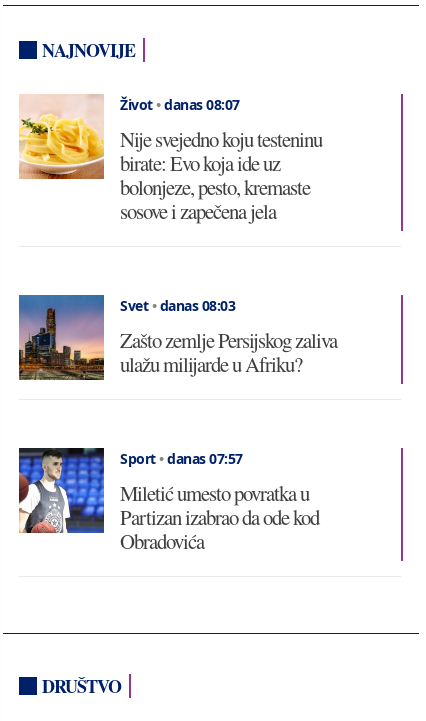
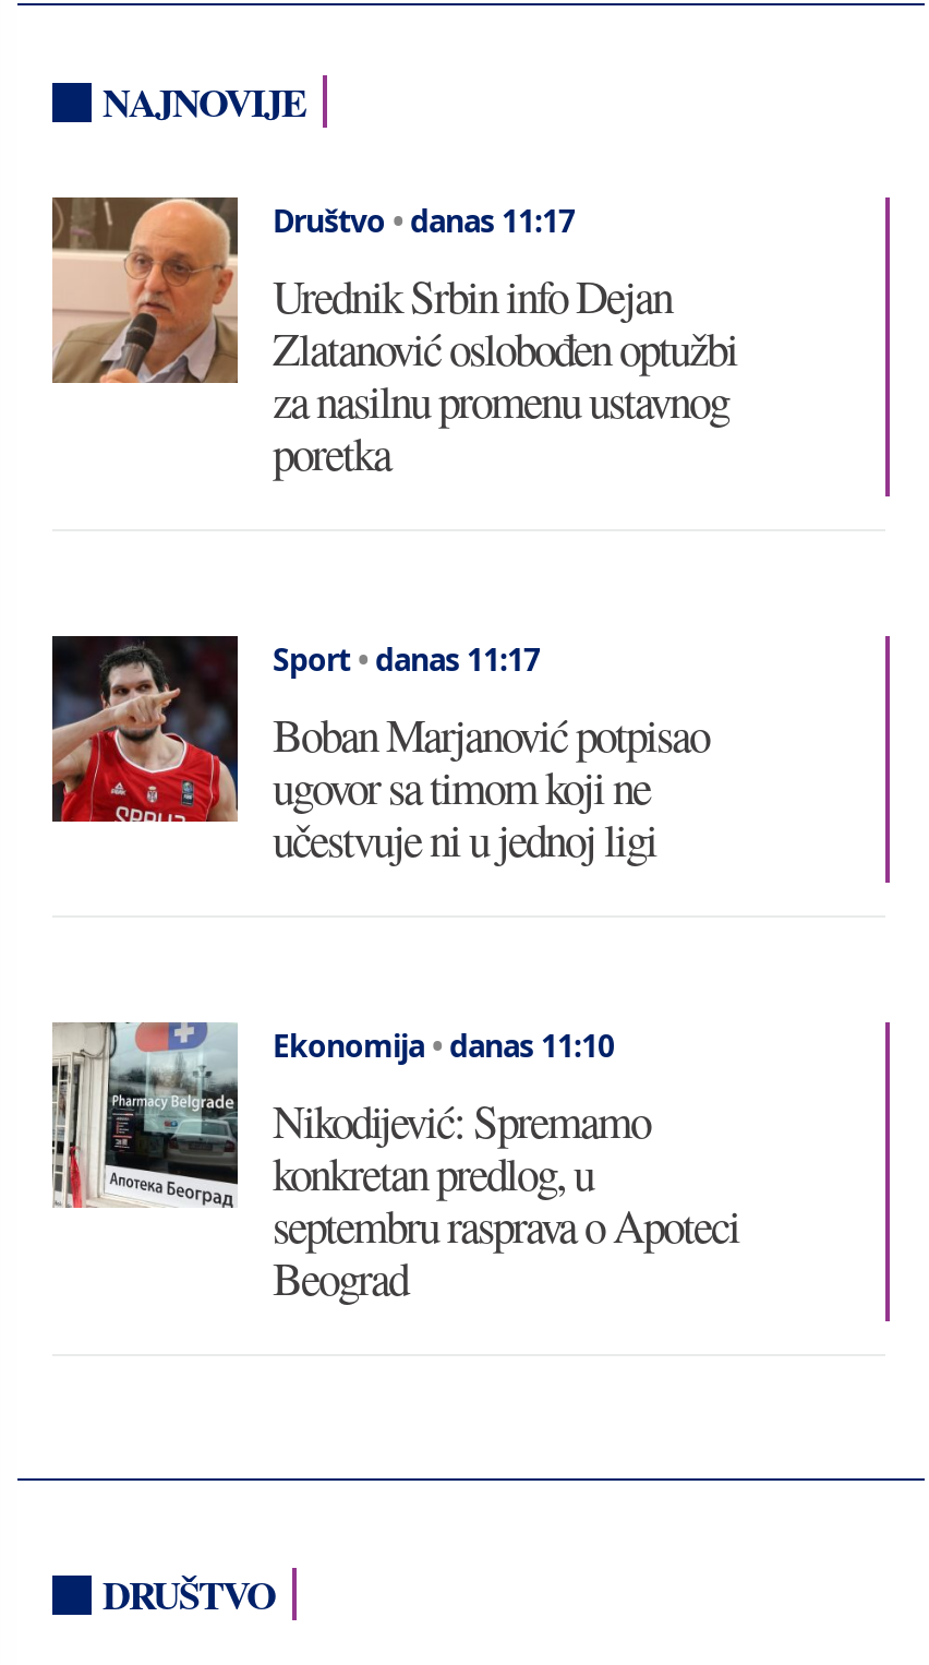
- [image]
- Život • danas 08:07
- Nije svejedno koju testeninu
- birate: Evo koja ide uz
- bolonjeze, pesto, kremaste
- sosove i zapečena jela
+ [image]
+ Društvo • danas 11:17
+ Urednik Srbin info Dejan
+ Zlatanović oslobođen optužbi
+ za nasilnu promenu ustavnog
+ poretka

- [image]
- Svet • danas 08:03
- Zašto zemlje Persijskog zaliva
- ulažu milijarde u Afriku?
+ [image]
+ Sport • danas 11:17
+ Boban Marjanović potpisao
+ ugovor sa timom koji ne
+ učestvuje ni u jednoj ligi

- [image]
- Sport • danas 07:57
- Miletić umesto povratka u
- Partizan izabrao da ode kod
- Obradovića
+ [image]
+ Ekonomija • danas 11:10
+ Nikodijević: Spremamo
+ konkretan predlog, u
+ septembru rasprava o Apoteci
+ Beograd
